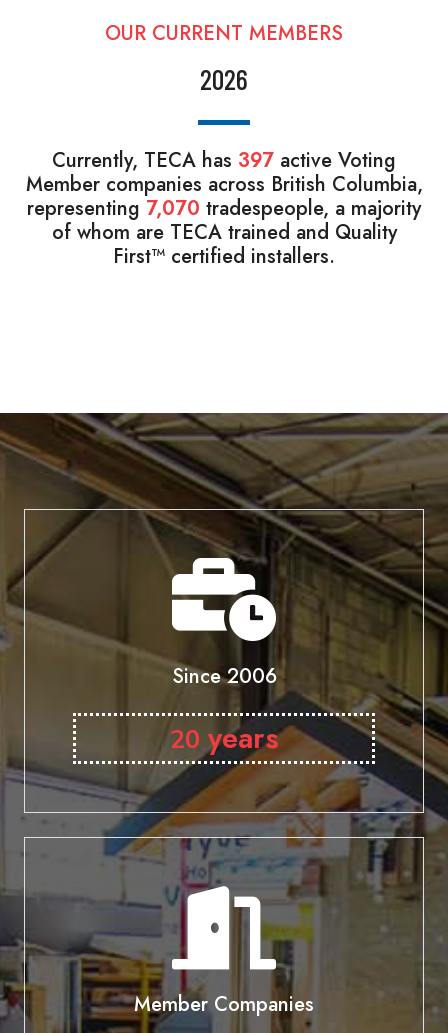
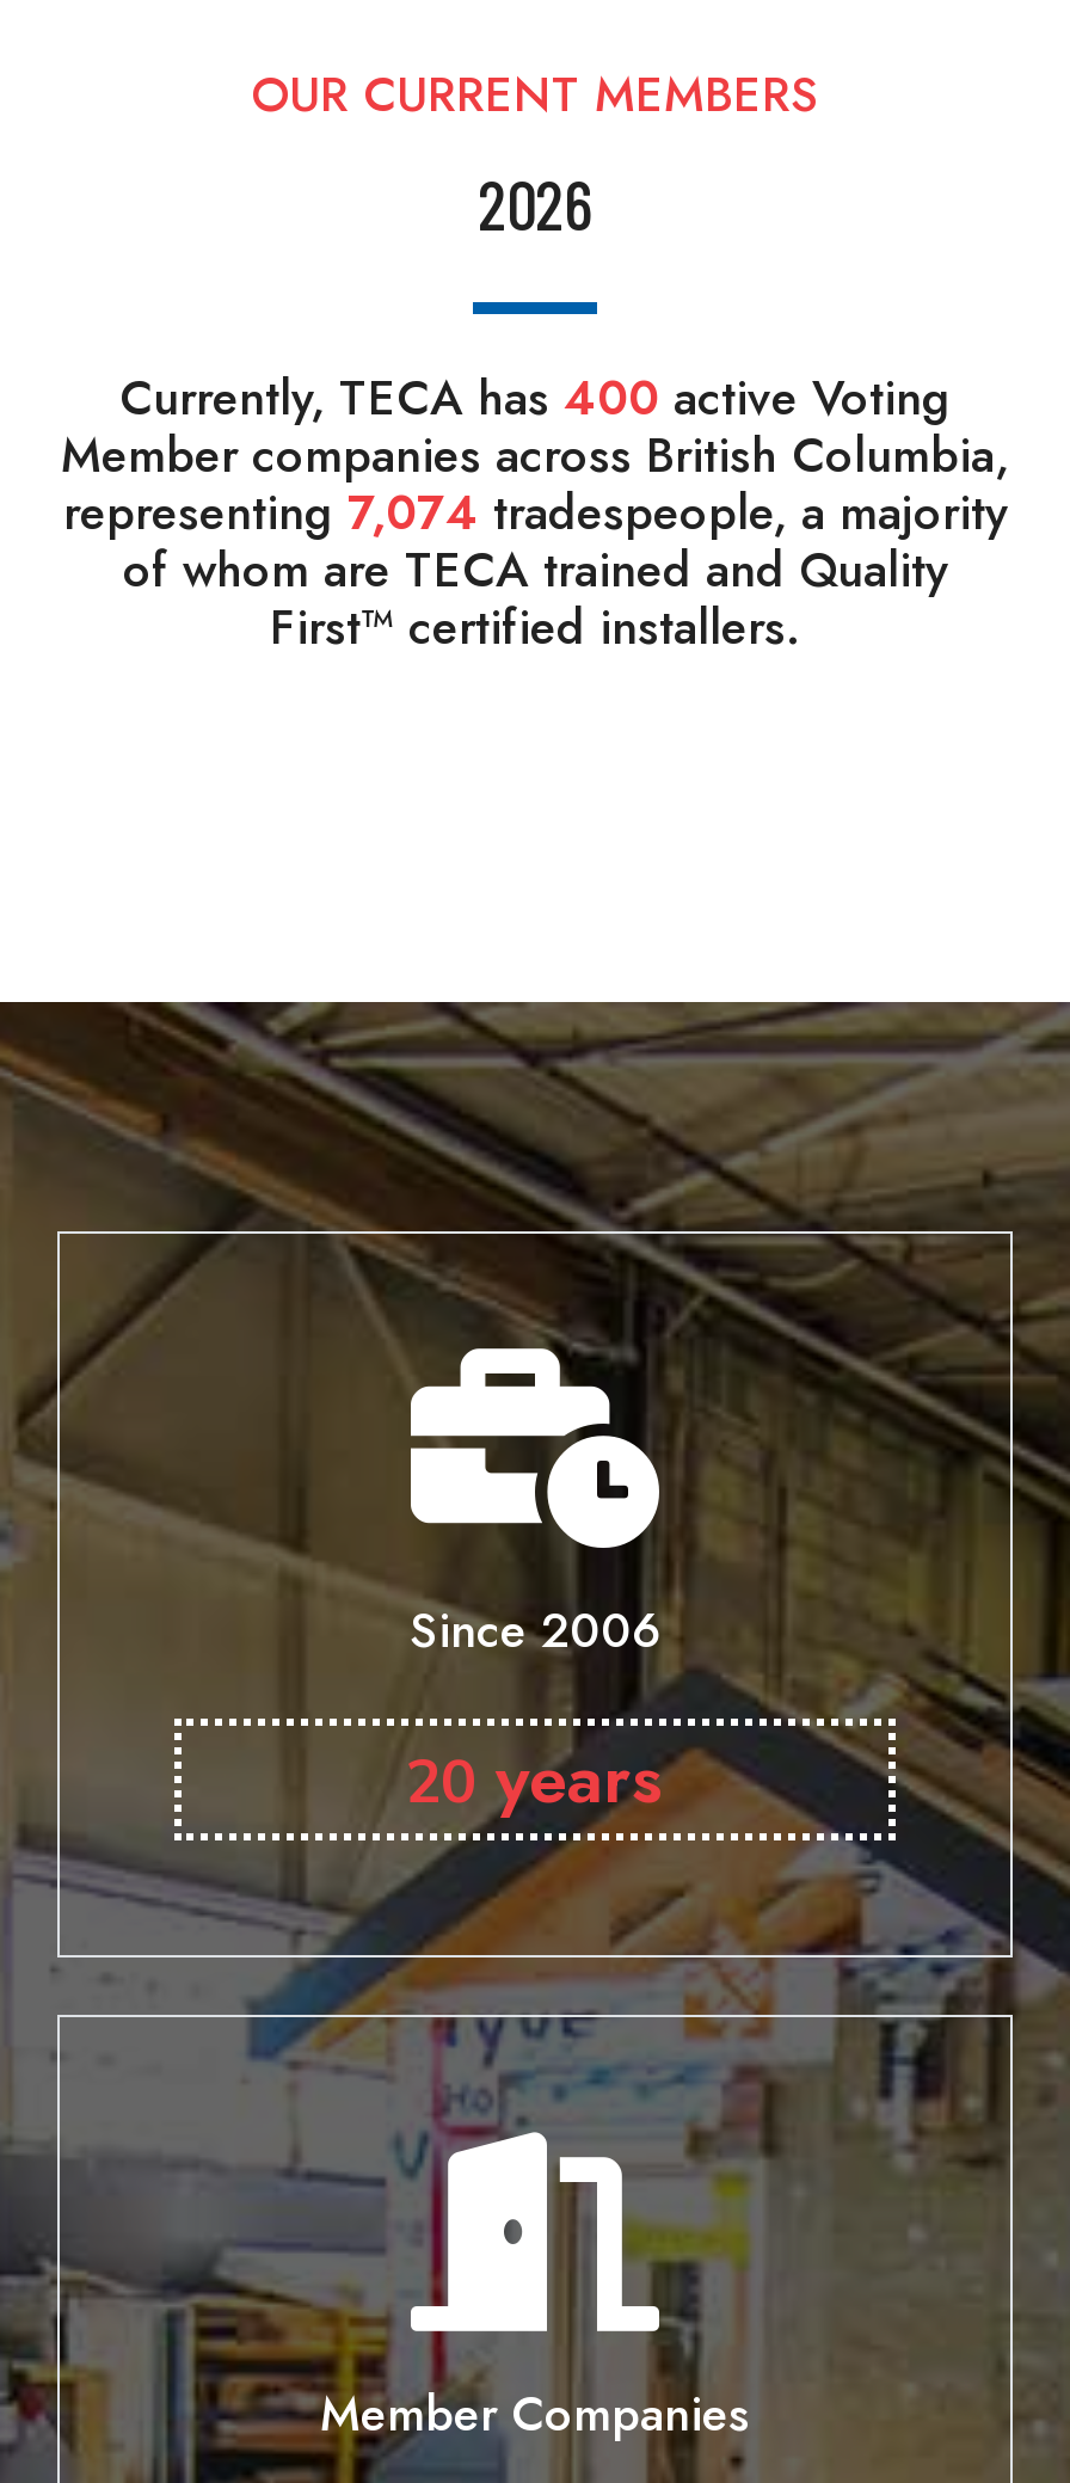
- Currently, TECA has 397 active Voting
+ Currently, TECA has 400 active Voting

- representing 7,070 tradespeople, a majority
+ representing 7,074 tradespeople, a majority
